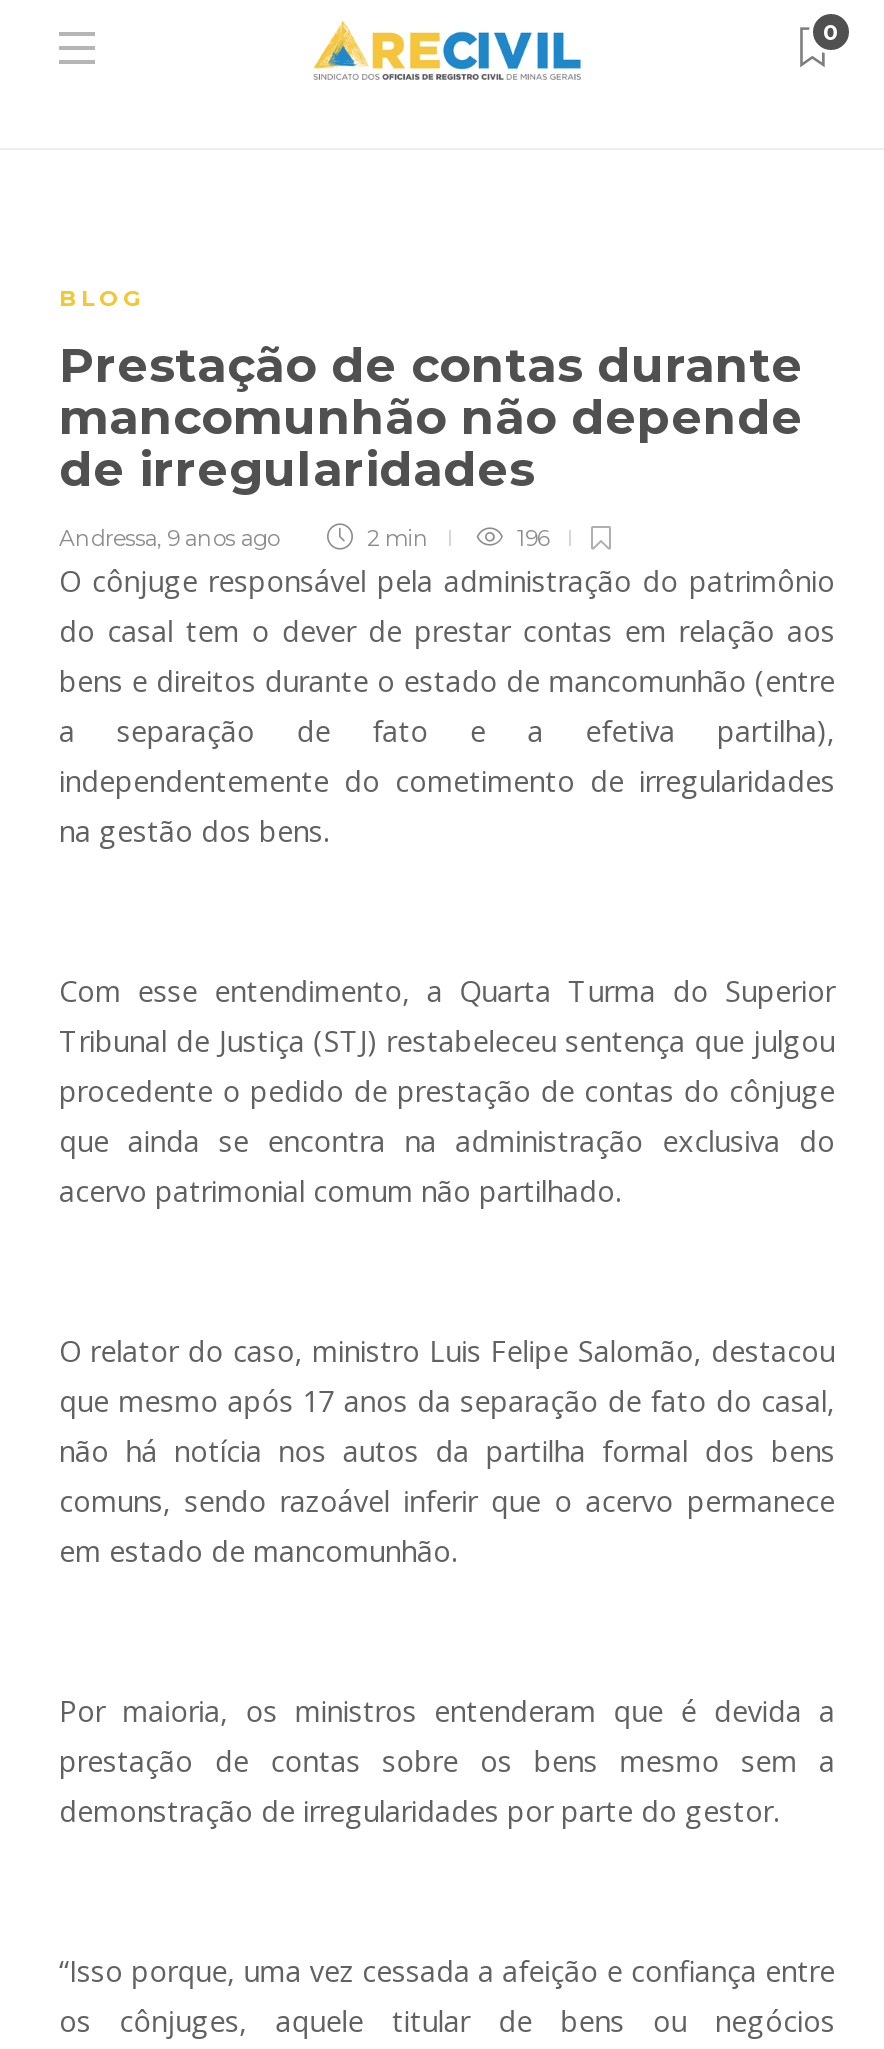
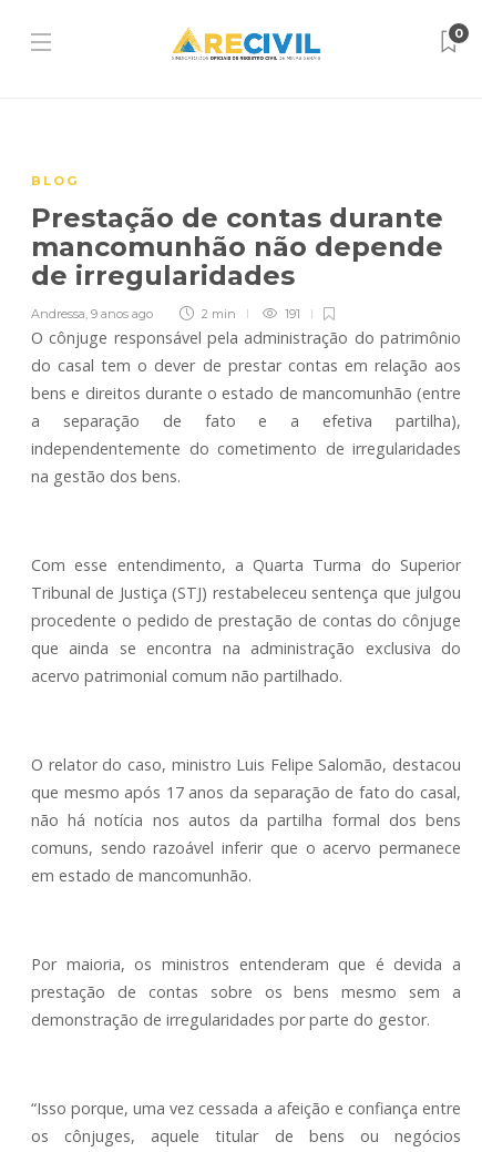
- 196
+ 191
